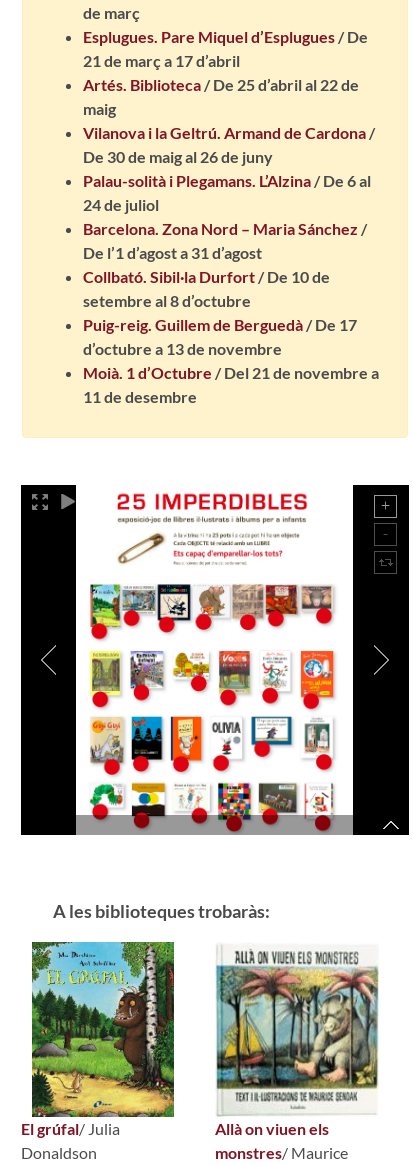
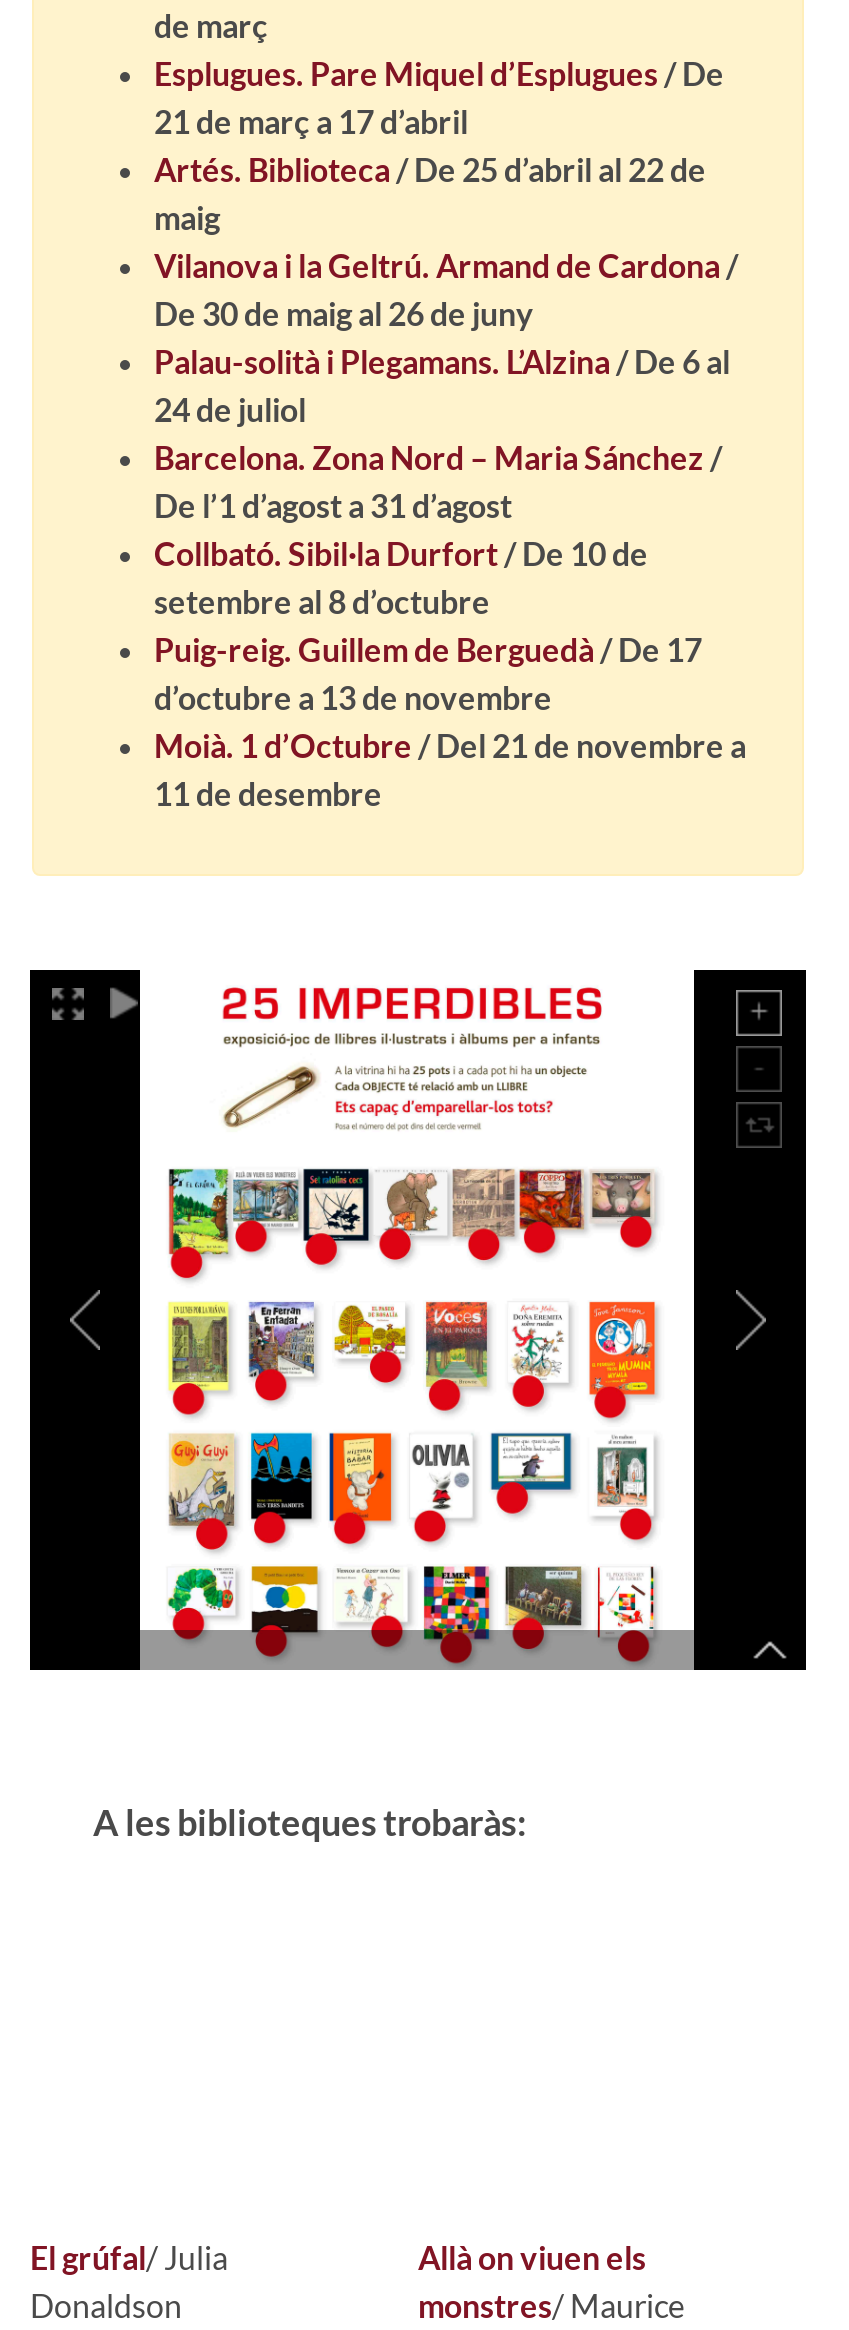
- [image]

- [image]
